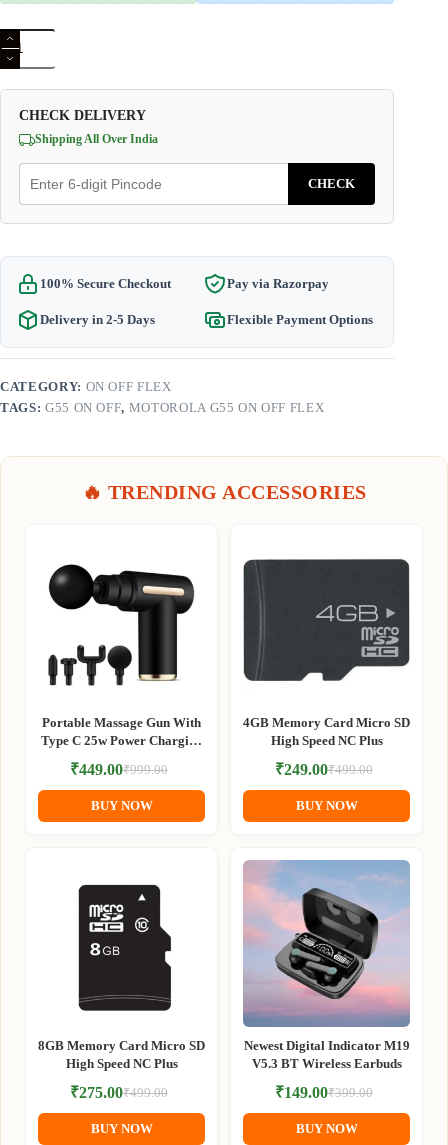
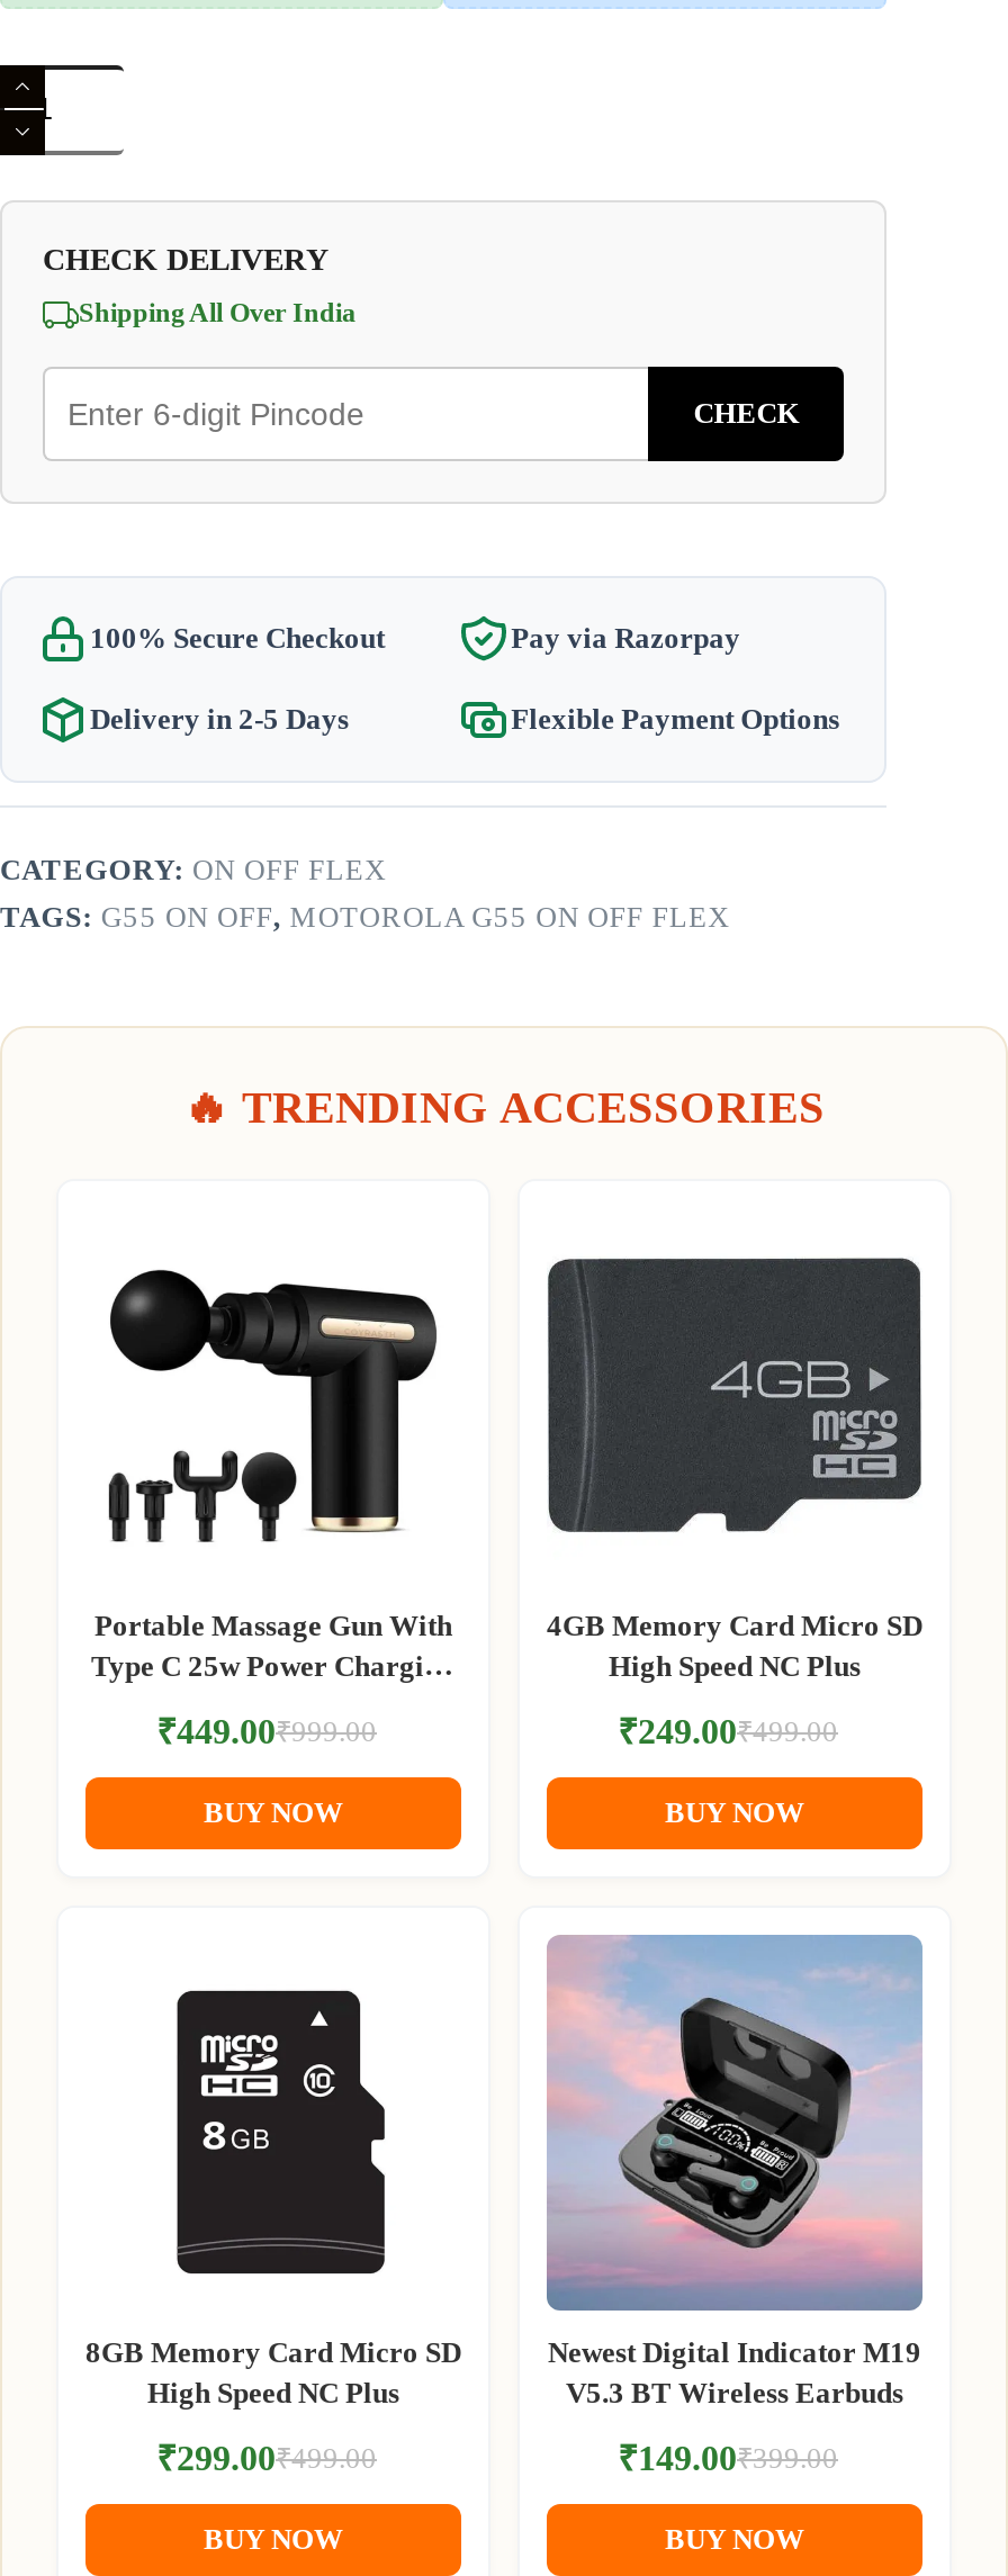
- ₹275.00
+ ₹299.00
